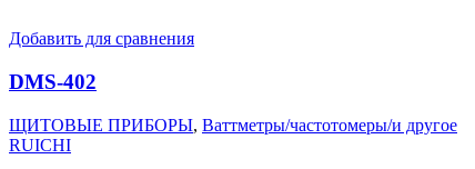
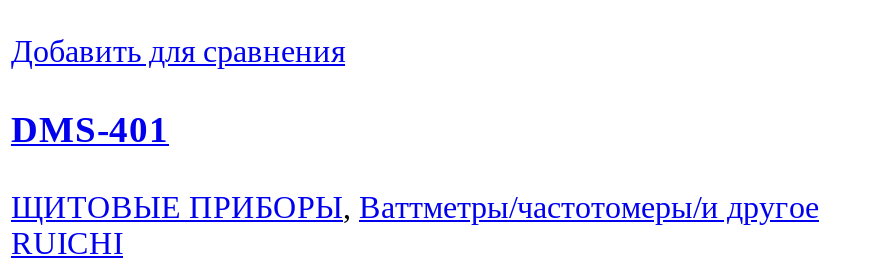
- DMS-402
+ DMS-401
